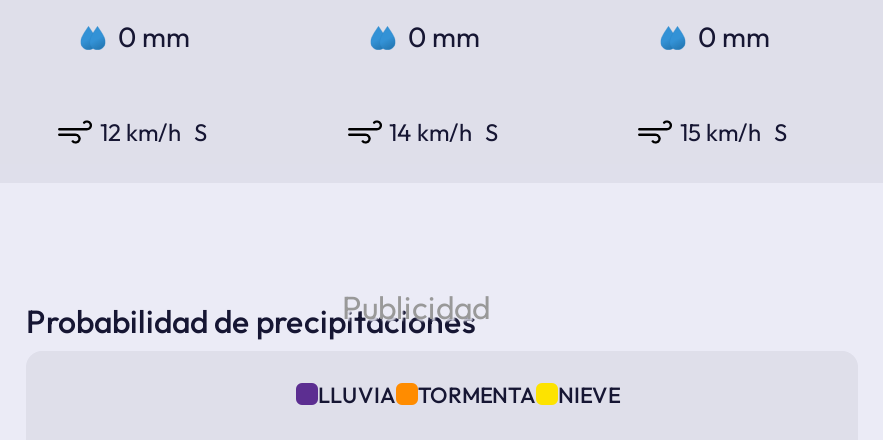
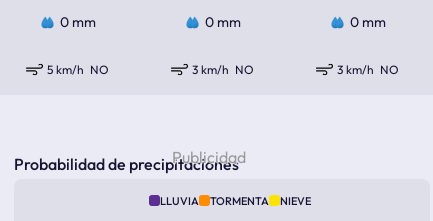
- 12 km/h S
+ 5 km/h NO

- 14 km/h S
+ 3 km/h NO

- 15 km/h S
+ 3 km/h NO
